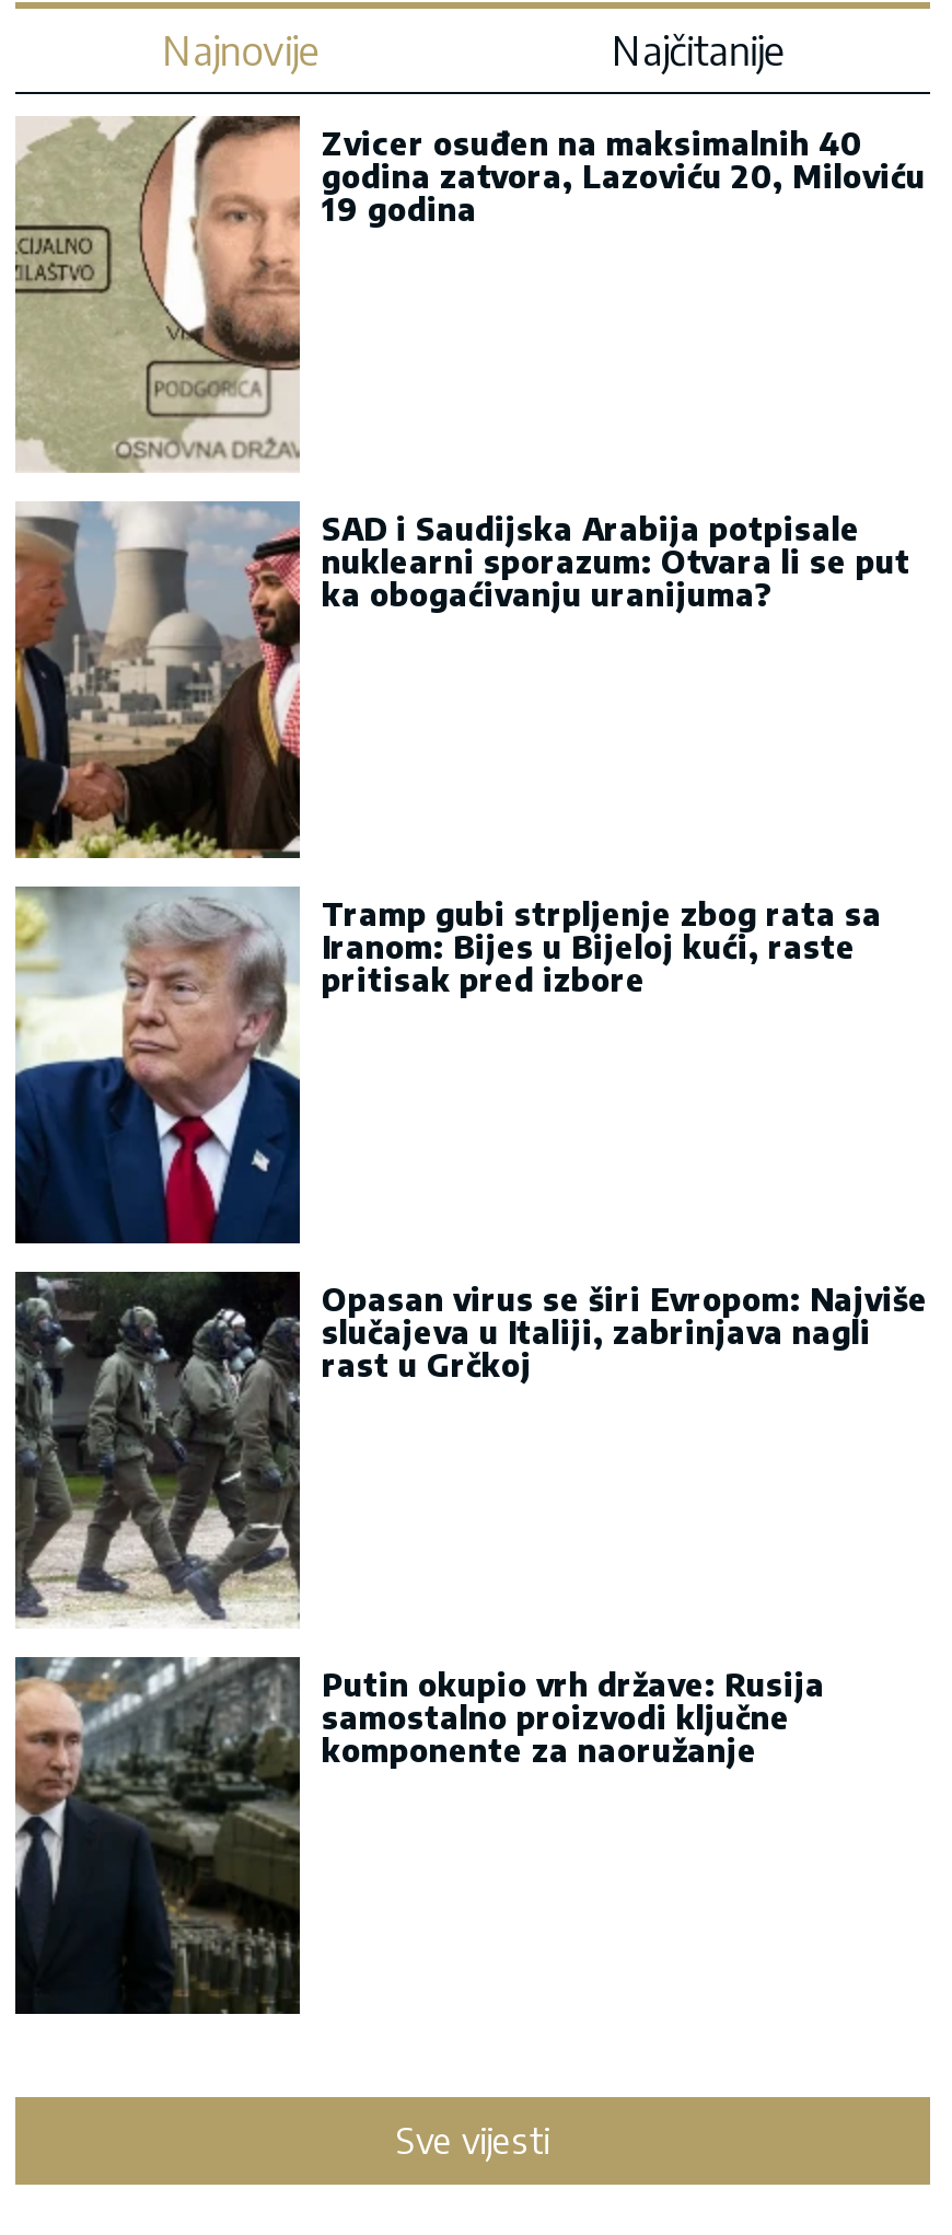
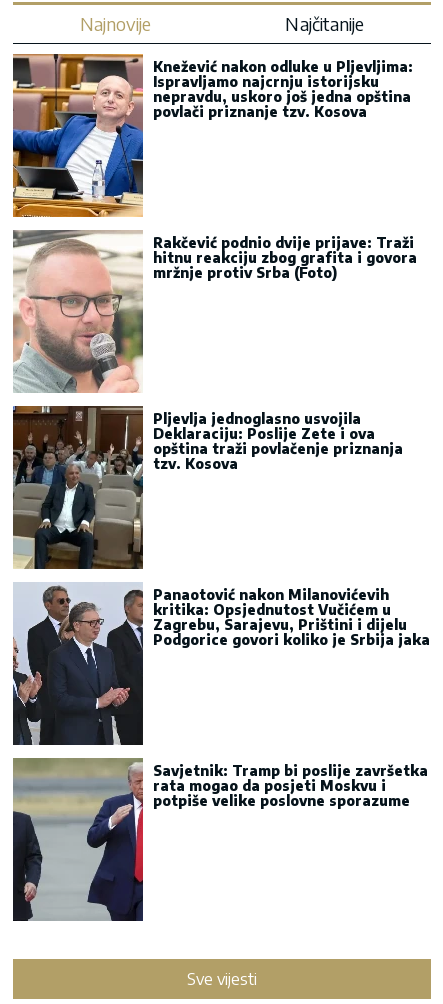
- [image]
- Zvicer osuđen na maksimalnih 40
- godina zatvora, Lazoviću 20, Miloviću
- 19 godina
+ [image]
+ Knežević nakon odluke u Pljevljima:
+ Ispravljamo najcrnju istorijsku
+ nepravdu, uskoro još jedna opština
+ povlači priznanje tzv. Kosova

- [image]
- SAD i Saudijska Arabija potpisale
- nuklearni sporazum: Otvara li se put
- ka obogaćivanju uranijuma?
+ [image]
+ Rakčević podnio dvije prijave: Traži
+ hitnu reakciju zbog grafita i govora
+ mržnje protiv Srba (Foto)

- [image]
- Tramp gubi strpljenje zbog rata sa
- Iranom: Bijes u Bijeloj kući, raste
- pritisak pred izbore
+ [image]
+ Pljevlja jednoglasno usvojila
+ Deklaraciju: Poslije Zete i ova
+ opština traži povlačenje priznanja
+ tzv. Kosova

- [image]
- Opasan virus se širi Evropom: Najviše
- slučajeva u Italiji, zabrinjava nagli
- rast u Grčkoj
+ [image]
+ Panaotović nakon Milanovićevih
+ kritika: Opsjednutost Vučićem u
+ Zagrebu, Sarajevu, Prištini i dijelu
+ Podgorice govori koliko je Srbija jaka

- [image]
- Putin okupio vrh države: Rusija
- samostalno proizvodi ključne
- komponente za naoružanje
+ [image]
+ Savjetnik: Tramp bi poslije završetka
+ rata mogao da posjeti Moskvu i
+ potpiše velike poslovne sporazume
